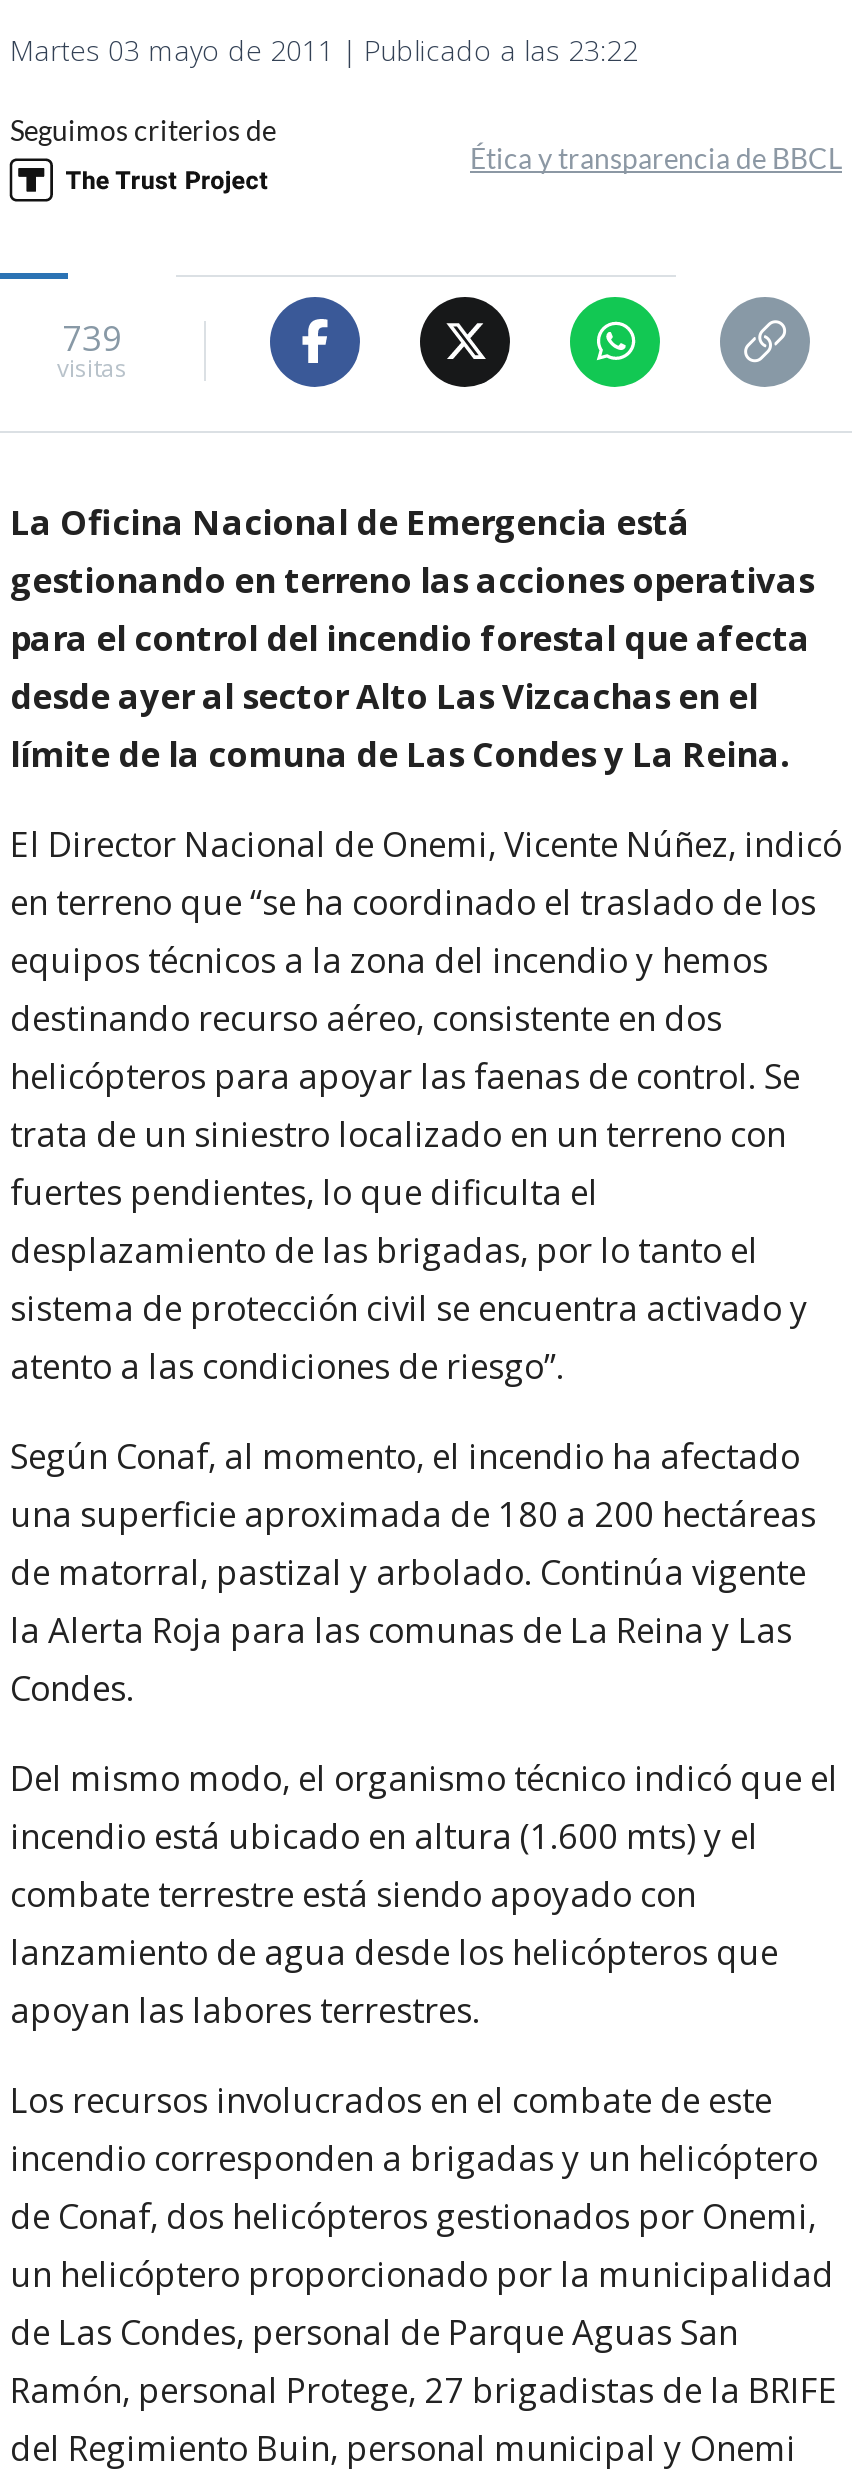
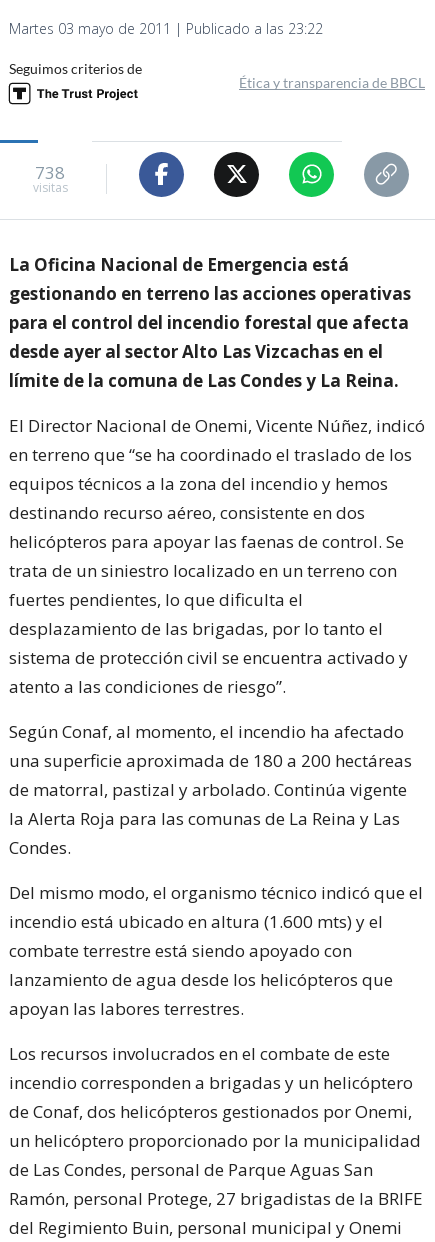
- 739
+ 738
